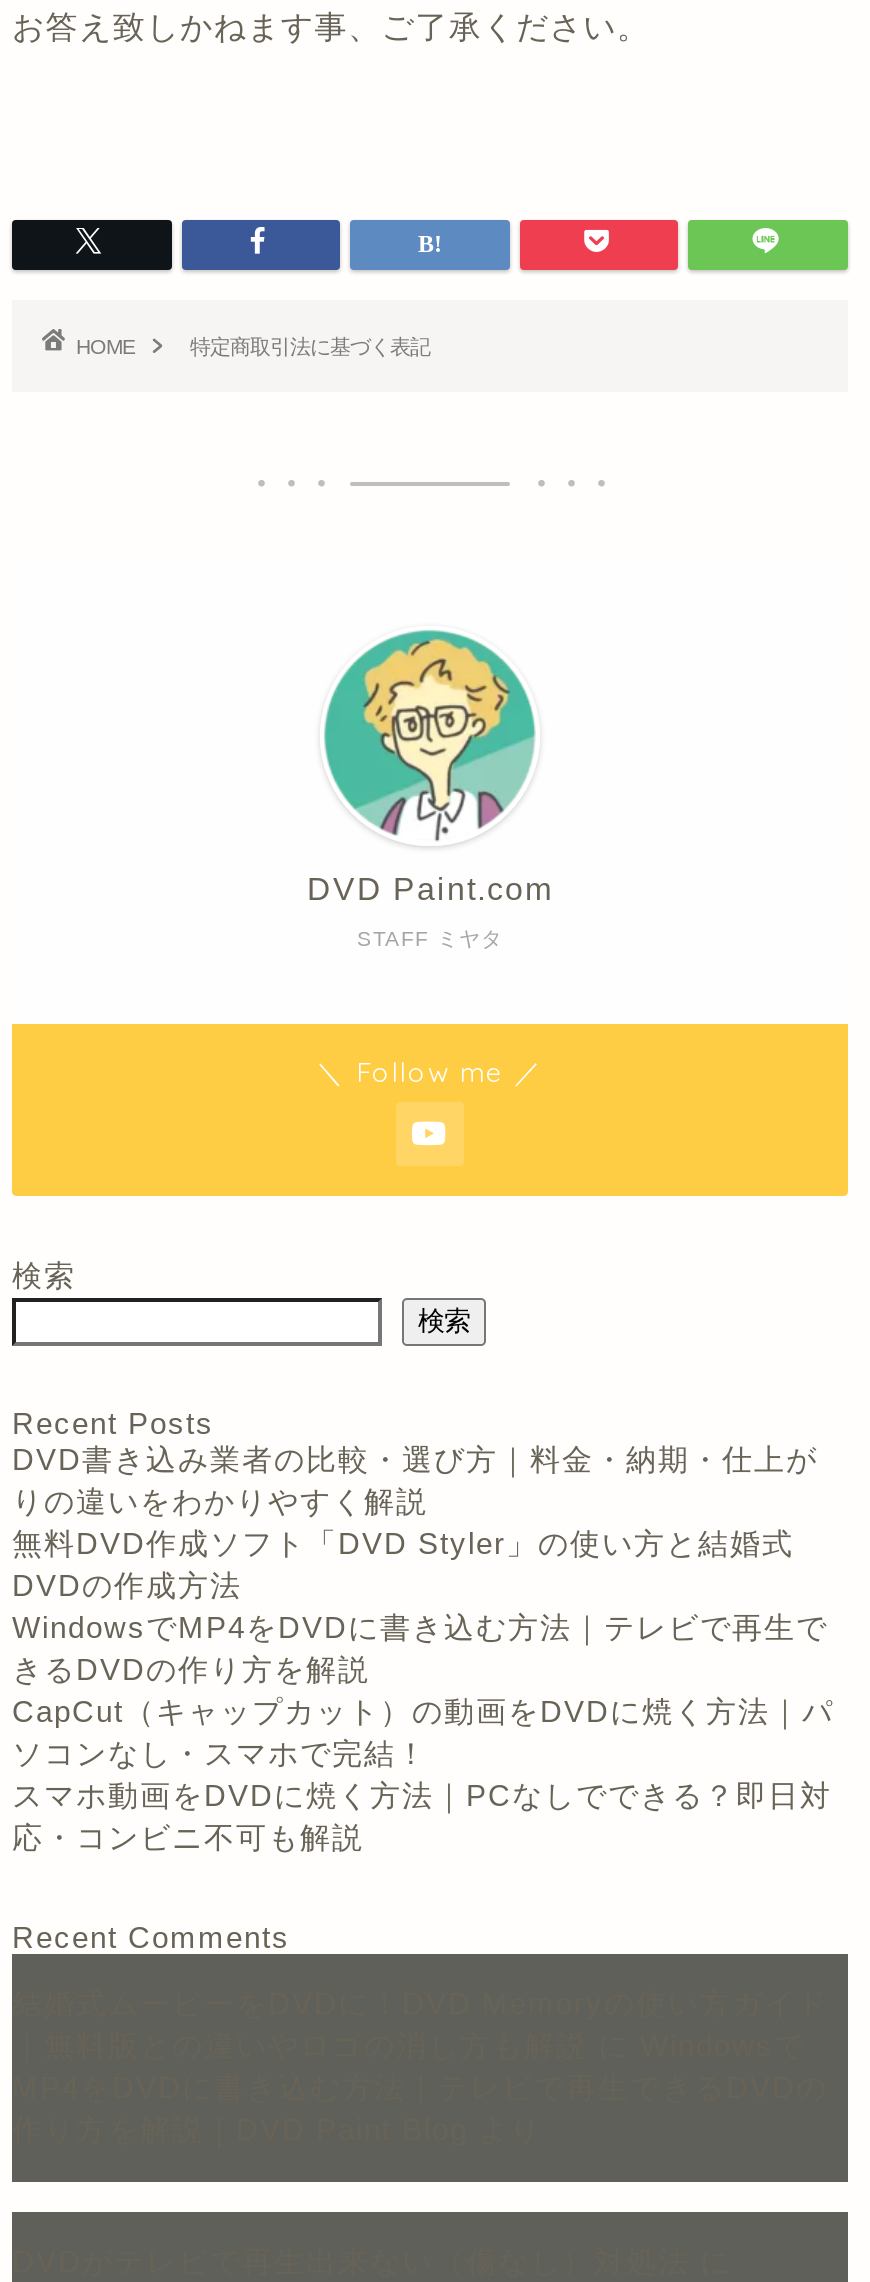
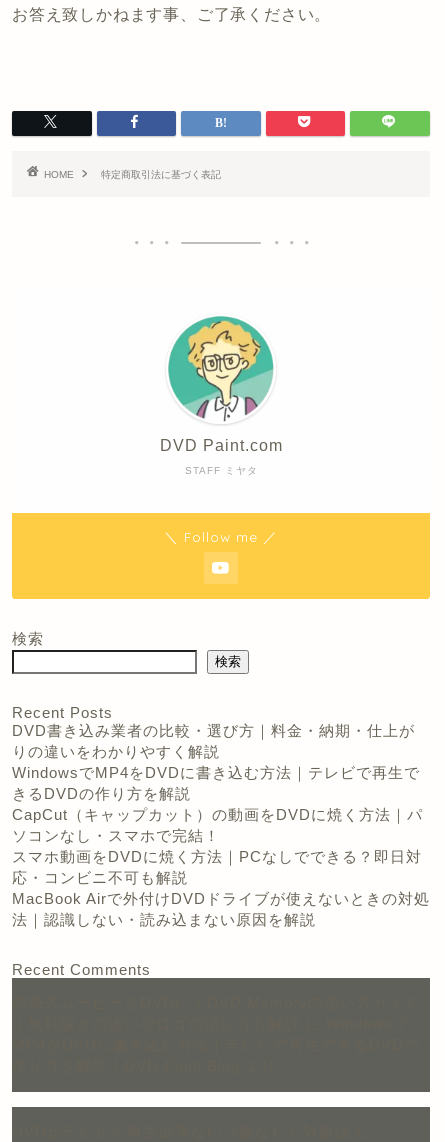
- 無料DVD作成ソフト「DVD Styler」の使い方と結婚式
- DVDの作成方法

moved up: WindowsでMP4をDVDに書き込む方法｜テレビで再生で | きるDVDの作り方を解説 | CapCut（キャップカット）の動画をDVDに焼く方法｜パ | ソコンなし・スマホで完結！ | スマホ動画をDVDに焼く方法｜PCなしでできる？即日対 | 応・コンビニ不可も解説

+ MacBook Airで外付けDVDドライブが使えないときの対処
+ 法｜認識しない・読み込まない原因を解説
